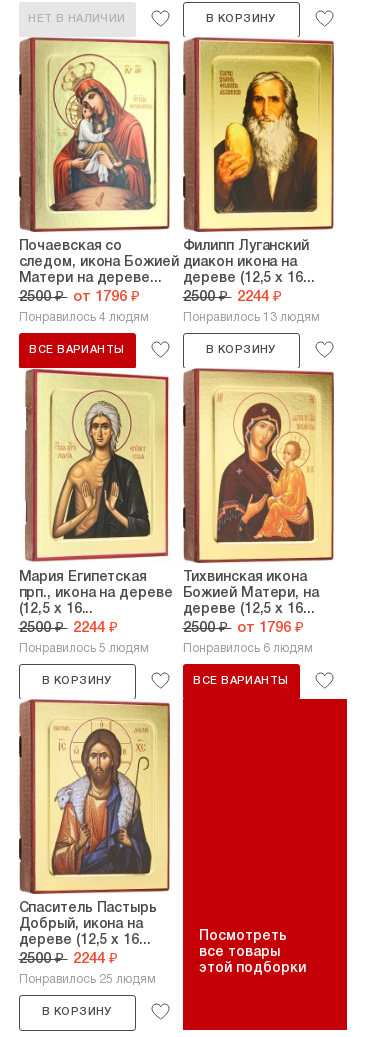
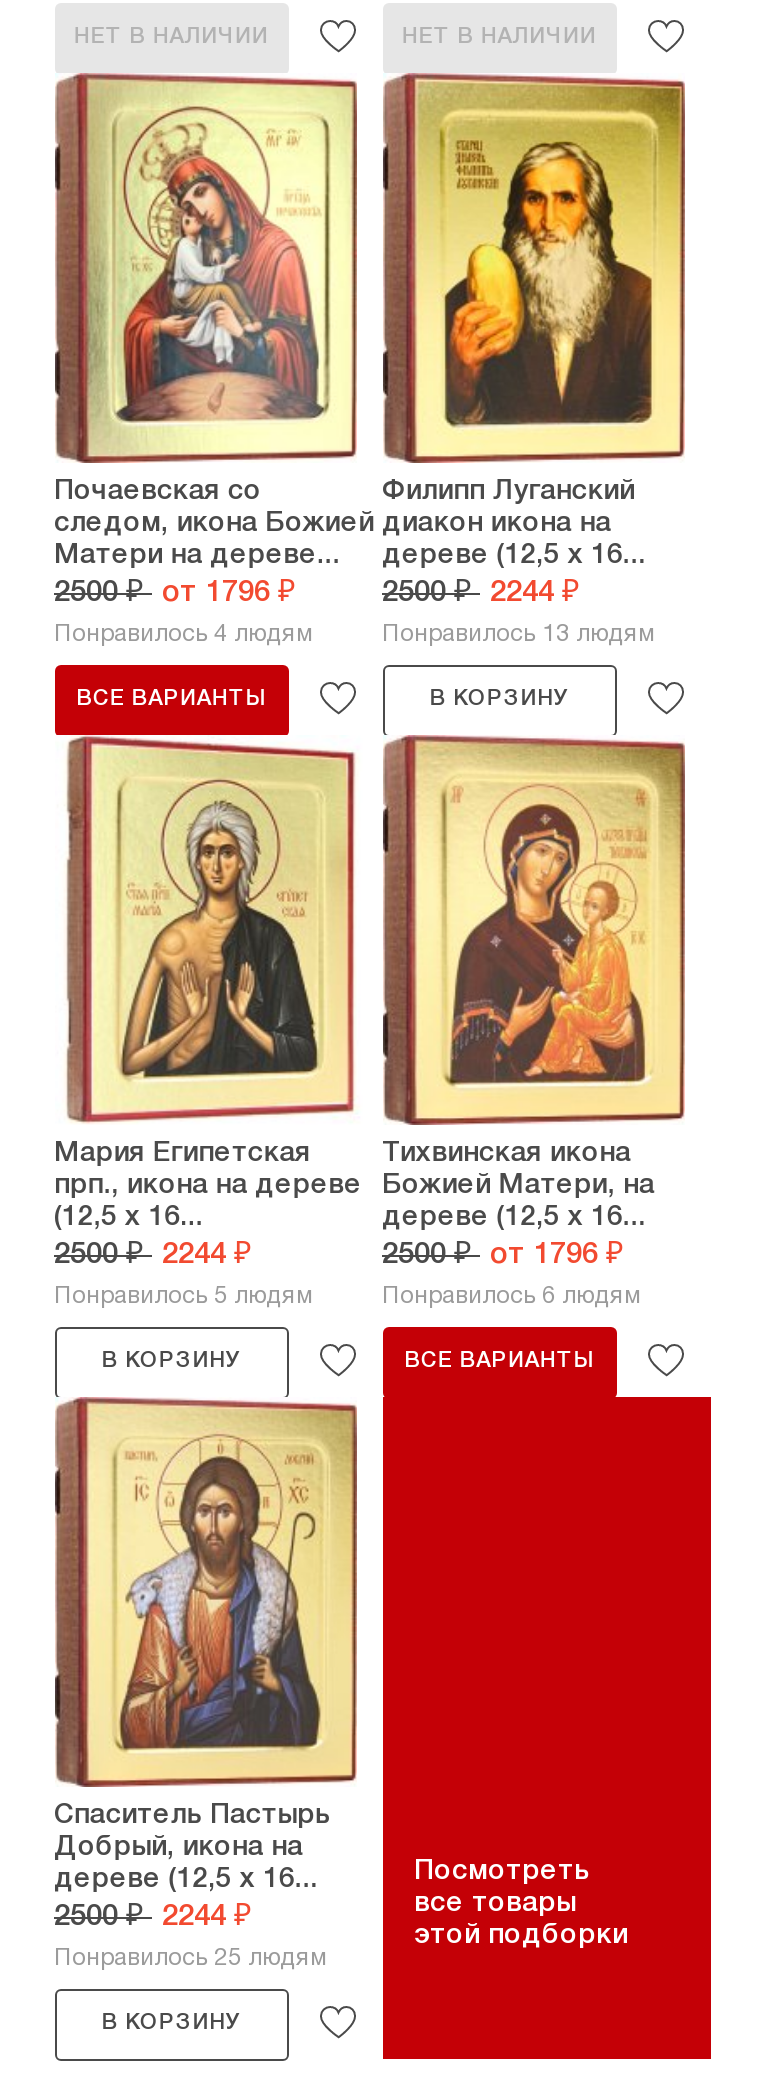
- В КОРЗИНУ
+ НЕТ В НАЛИЧИИ
